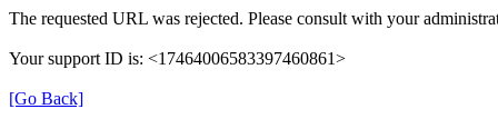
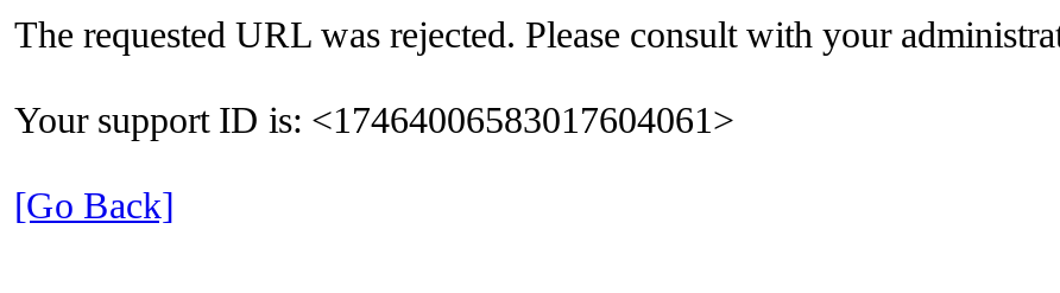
- Your support ID is: <17464006583397460861>
+ Your support ID is: <17464006583017604061>
